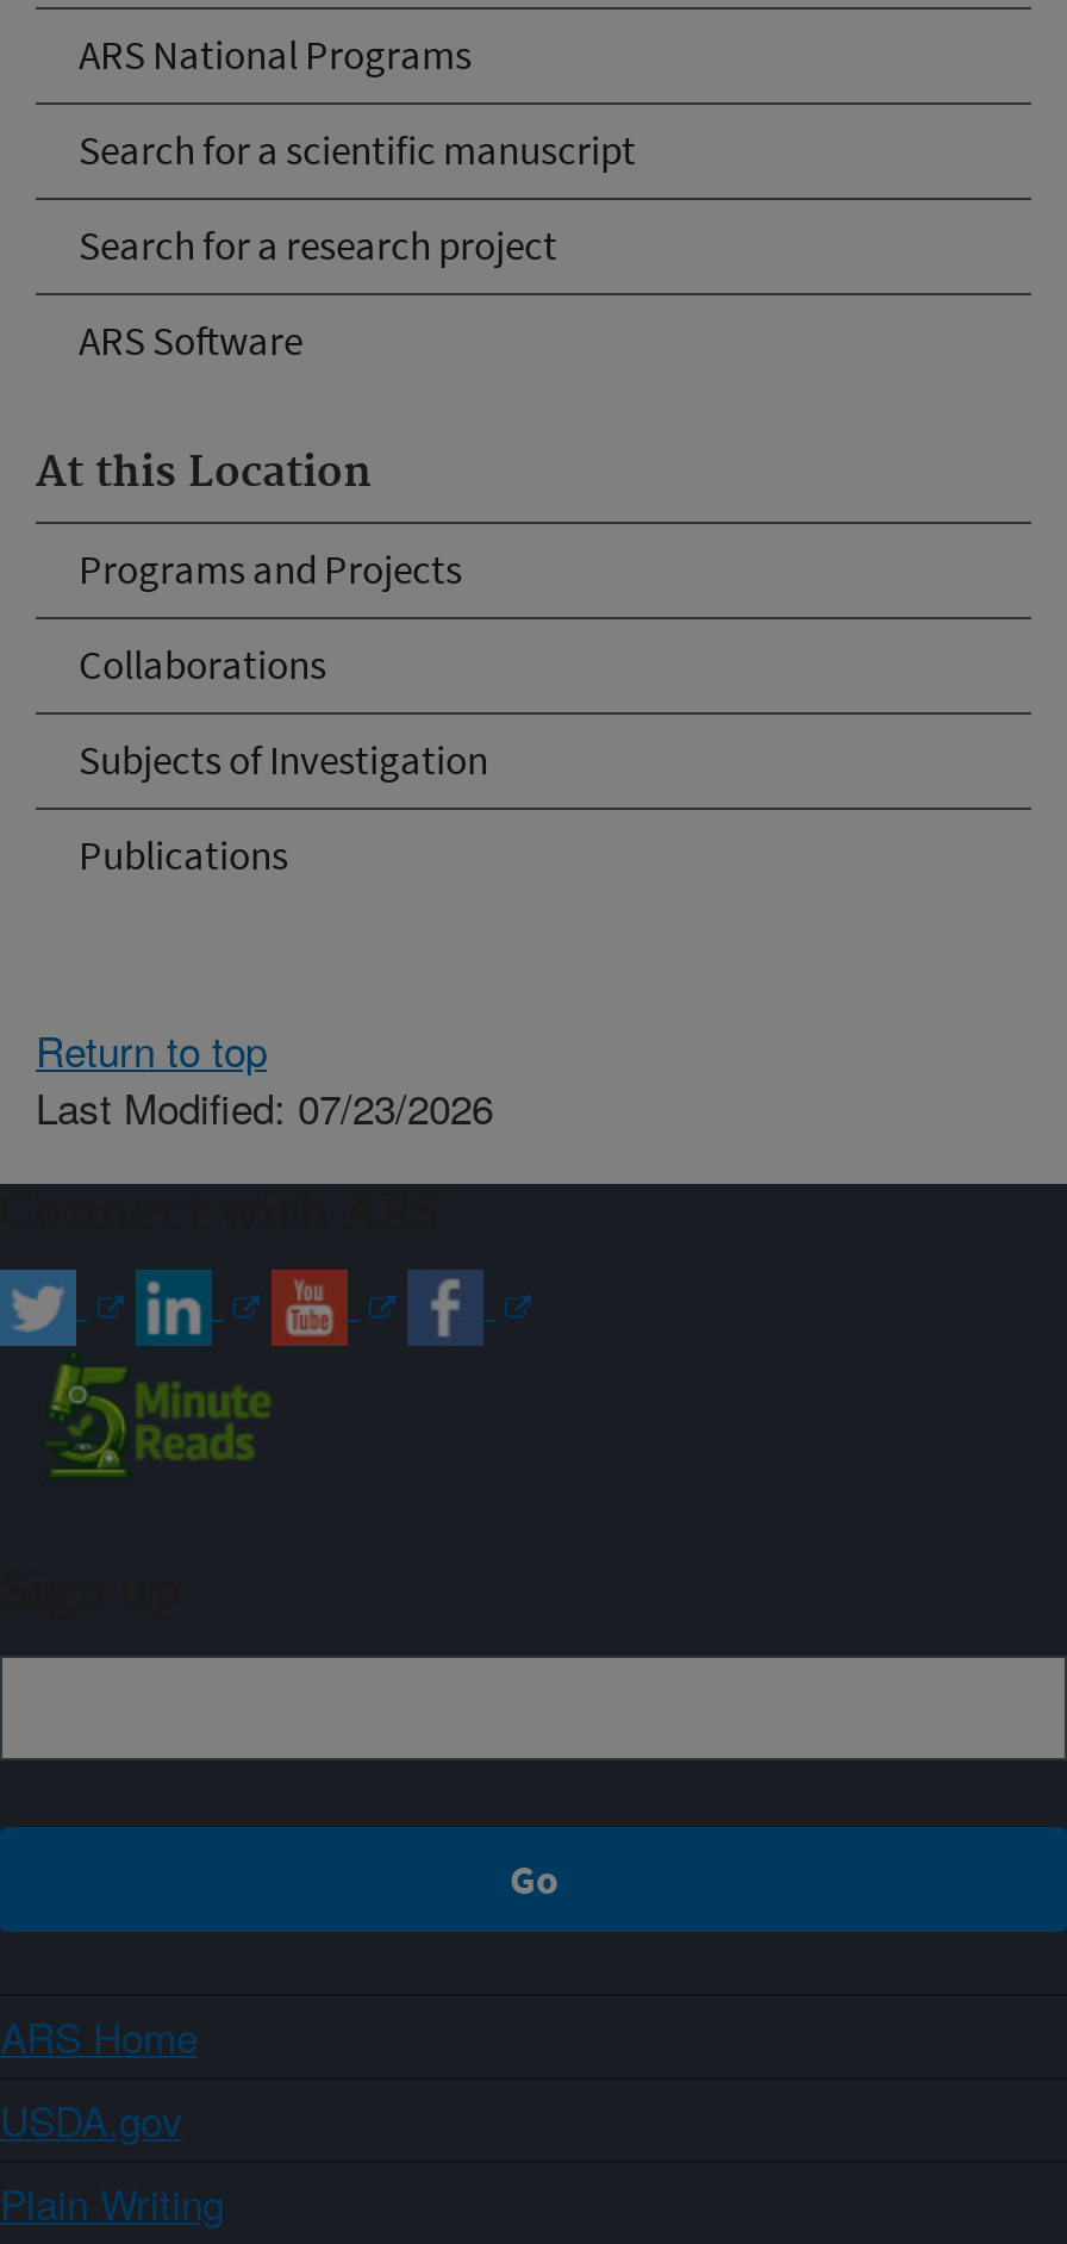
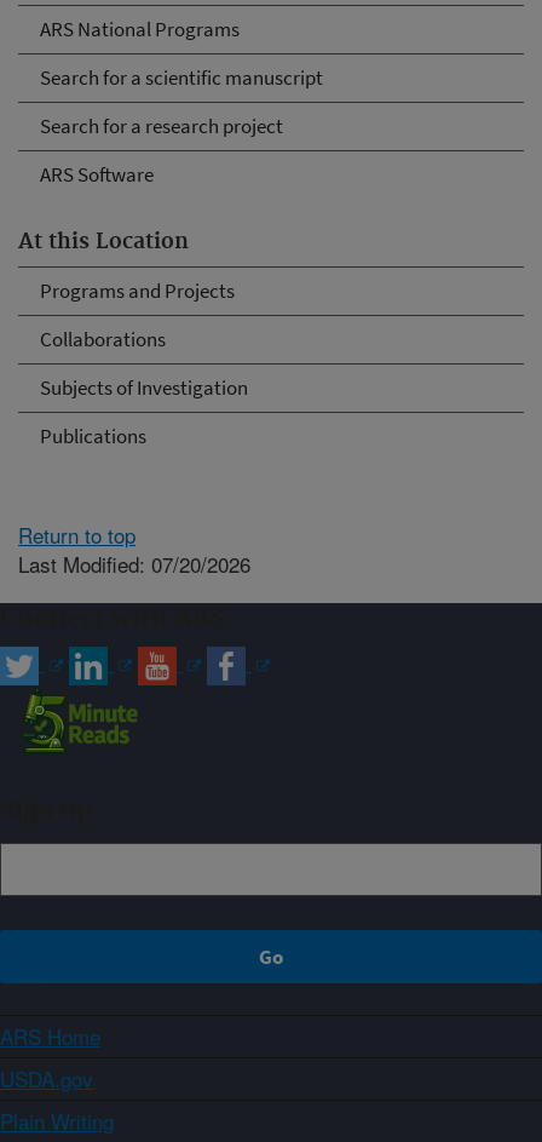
- Last Modified: 07/23/2026
+ Last Modified: 07/20/2026
